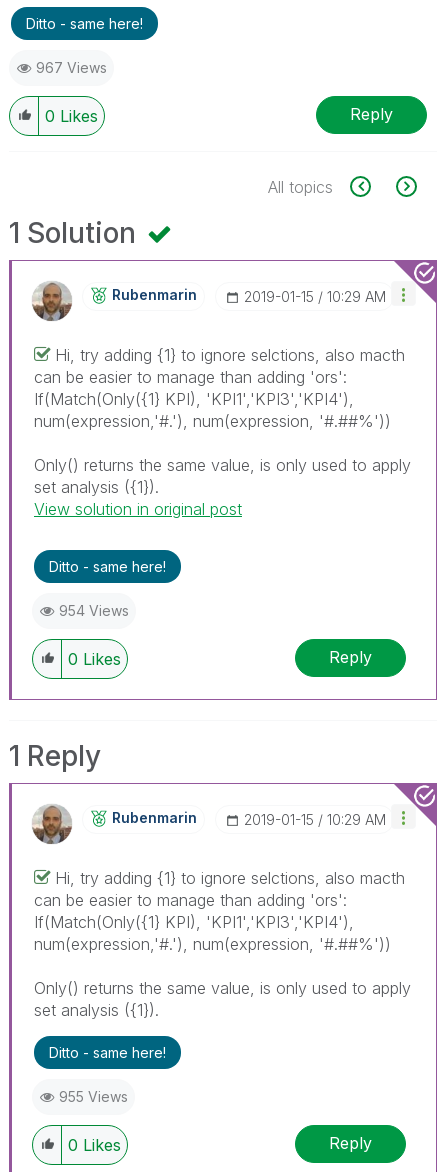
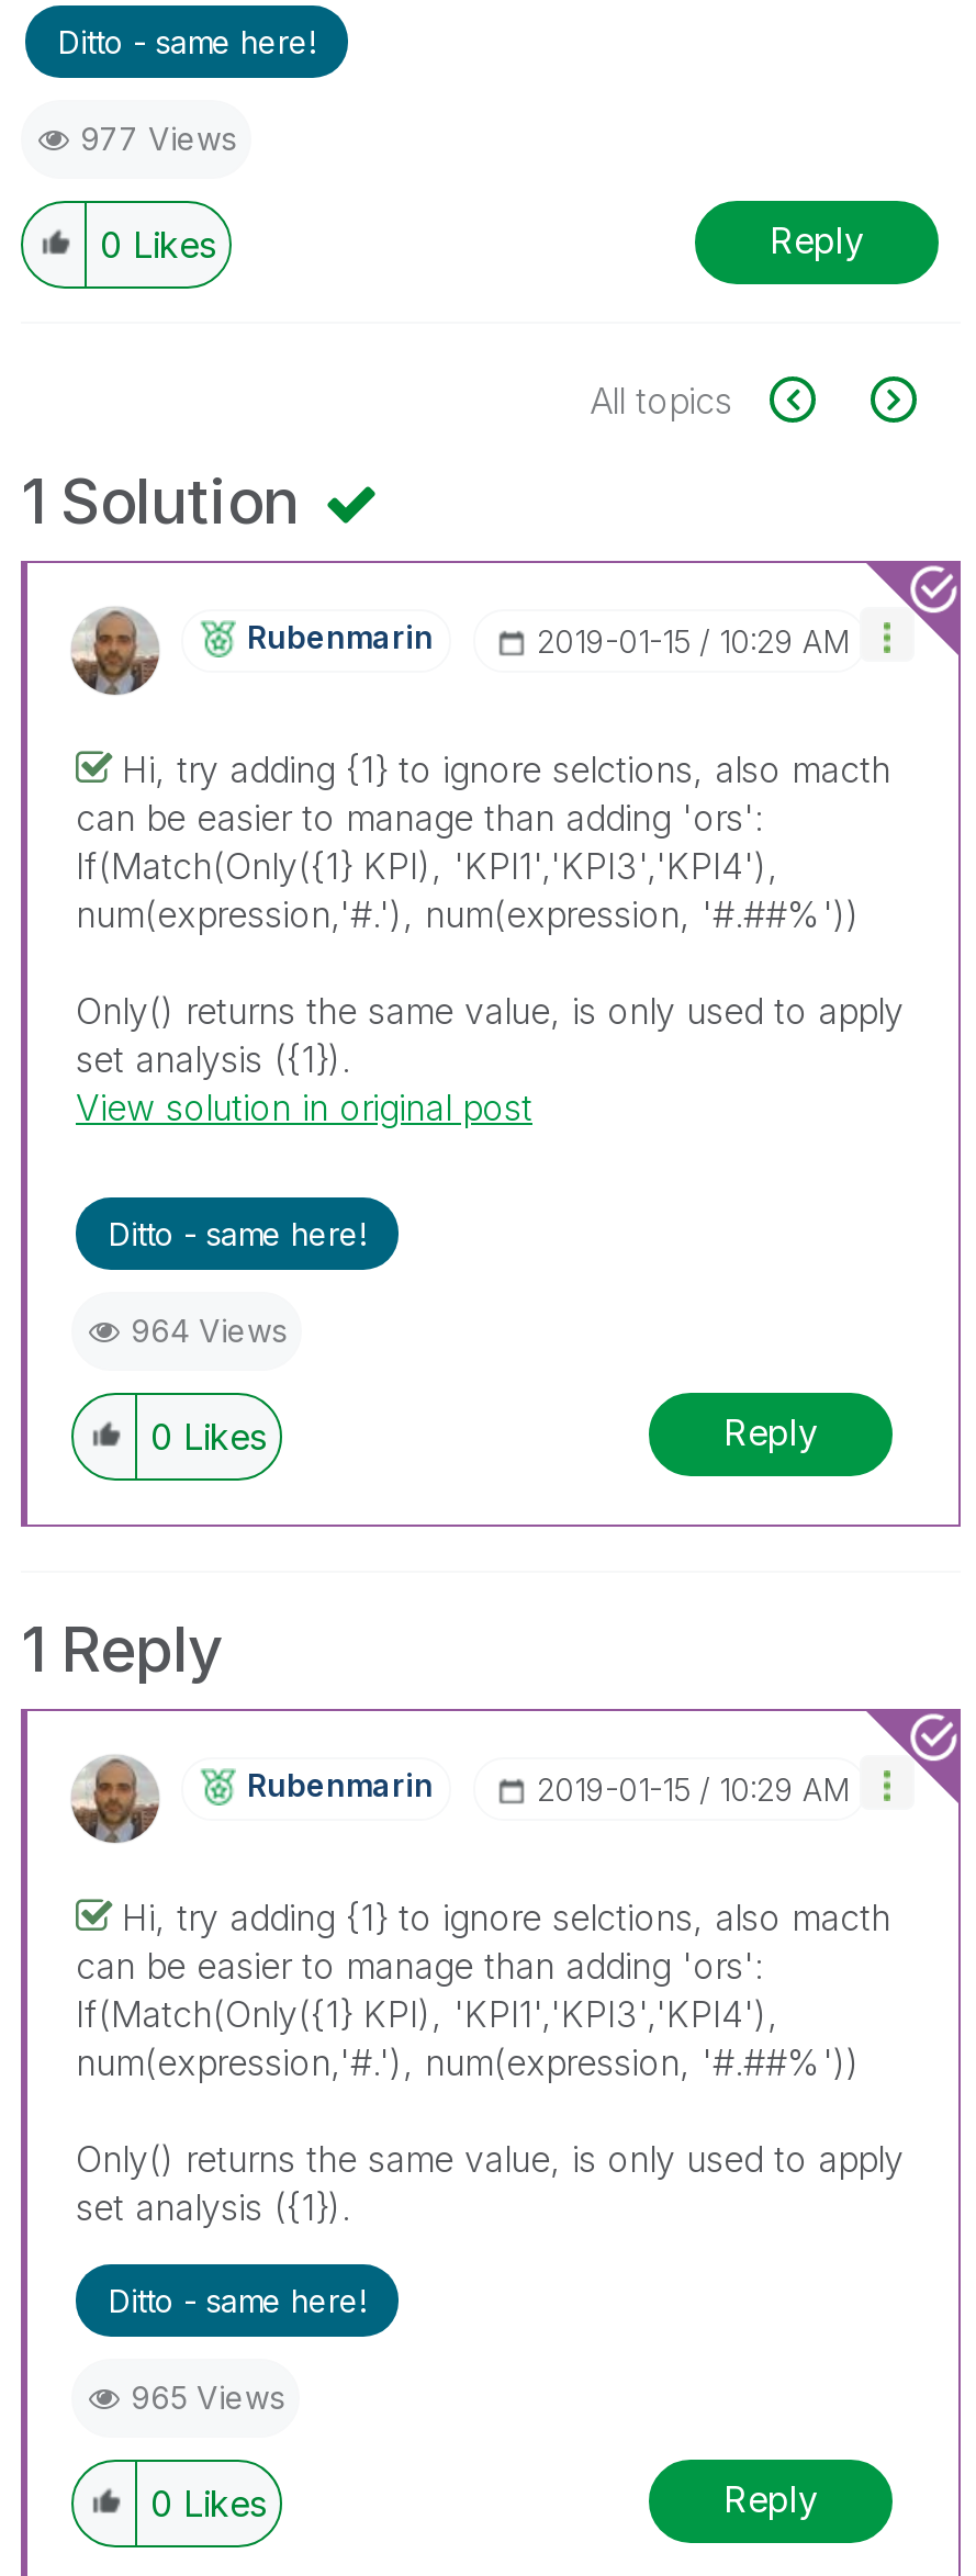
- 967 Views
+ 977 Views

- 954 Views
+ 964 Views

- 955 Views
+ 965 Views
